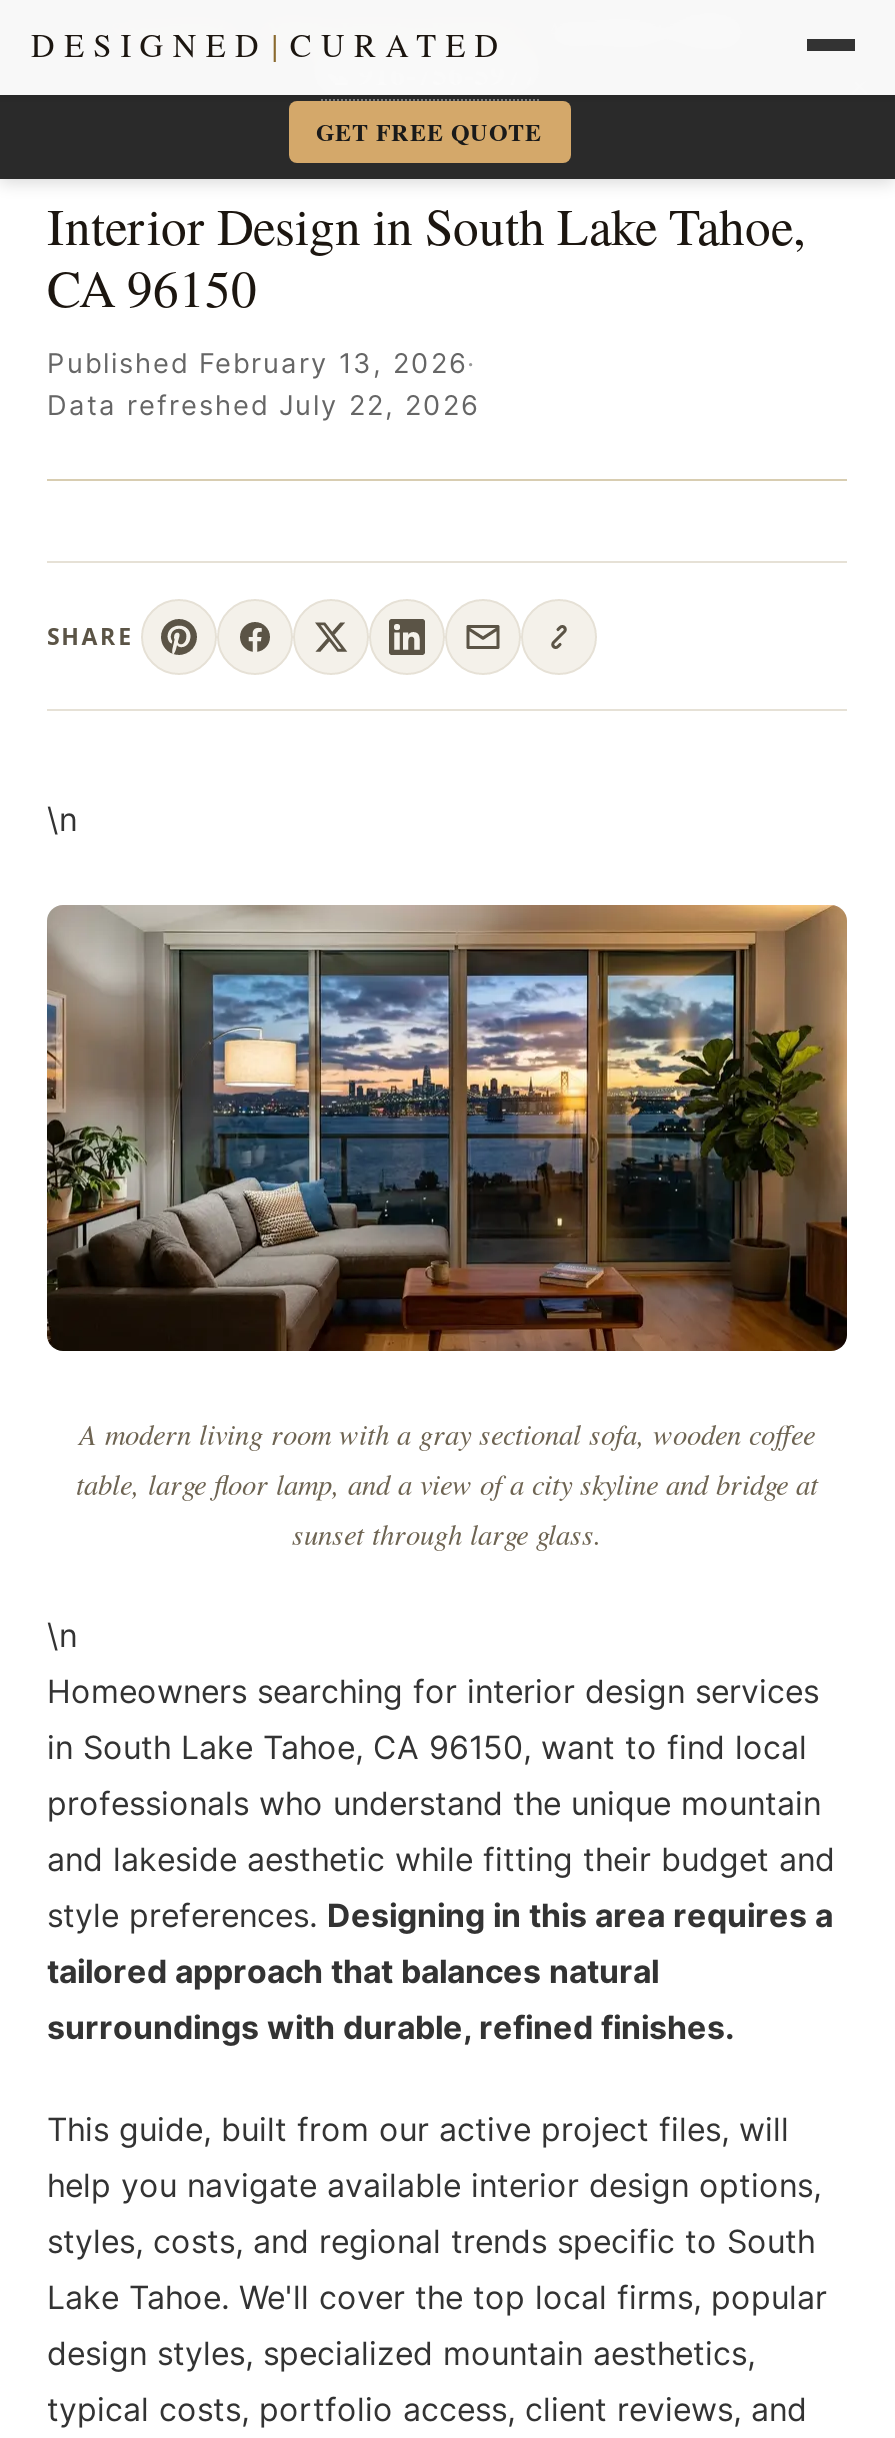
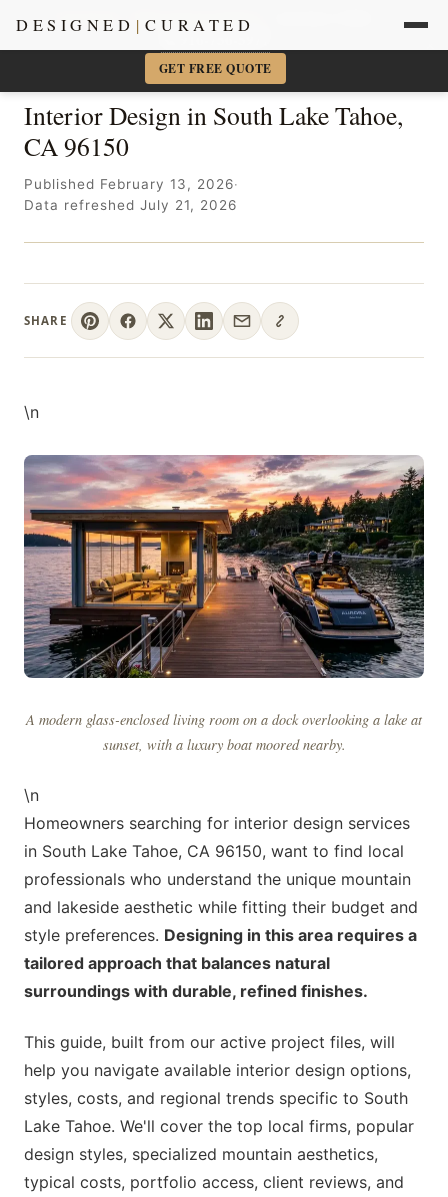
- Data refreshed July 22, 2026
+ Data refreshed July 21, 2026

- [image]
- A modern living room with a gray sectional sofa, wooden coffee
- table, large floor lamp, and a view of a city skyline and bridge at
- sunset through large glass.
+ [image]
+ A modern glass-enclosed living room on a dock overlooking a lake at
+ sunset, with a luxury boat moored nearby.
